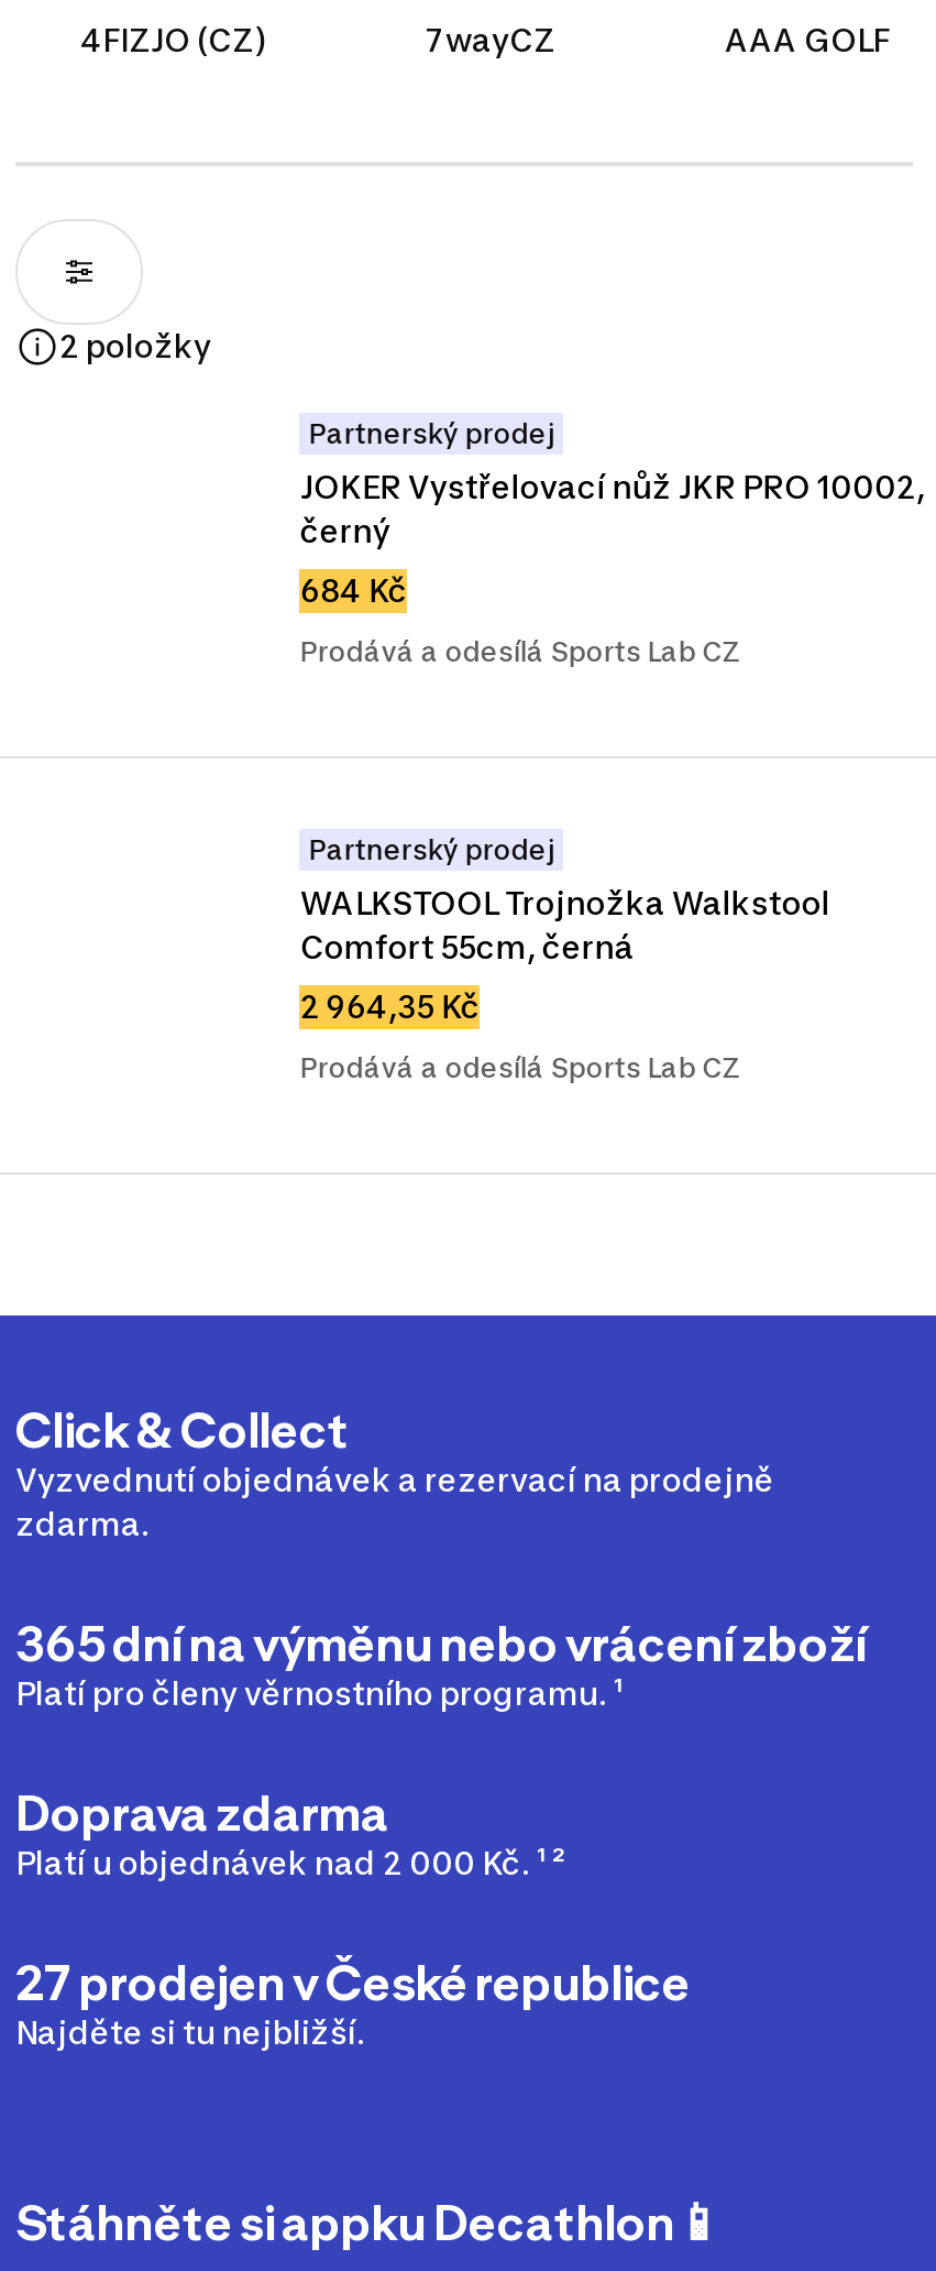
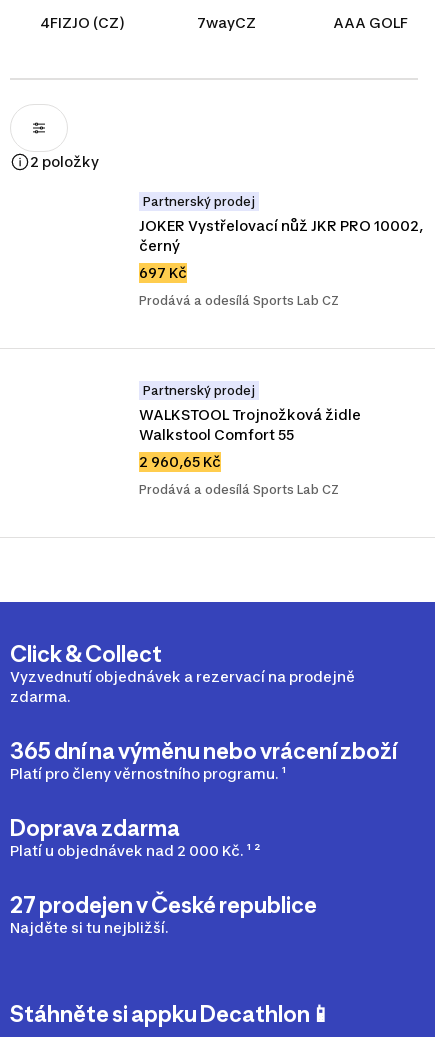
- 684 Kč
+ 697 Kč

- WALKSTOOL Trojnožka Walkstool
- Comfort 55cm, černá
+ WALKSTOOL Trojnožková židle
+ Walkstool Comfort 55

- 2 964,35 Kč
+ 2 960,65 Kč
